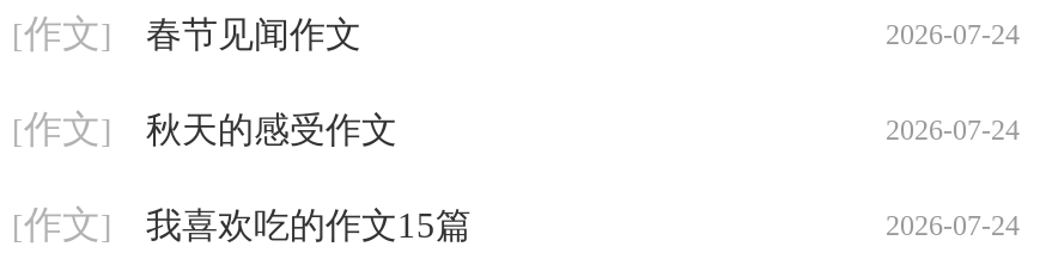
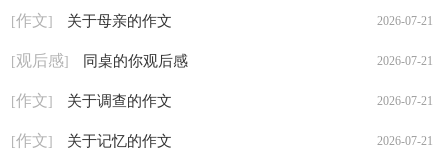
- 春节见闻作文
- 2026-07-24
+ 关于母亲的作文
+ 2026-07-21
+ [观后感]
+ 同桌的你观后感
+ 2026-07-21

- 秋天的感受作文
+ 关于调查的作文

- 2026-07-24
+ 2026-07-21

- 我喜欢吃的作文15篇
- 2026-07-24
+ 关于记忆的作文
+ 2026-07-21
